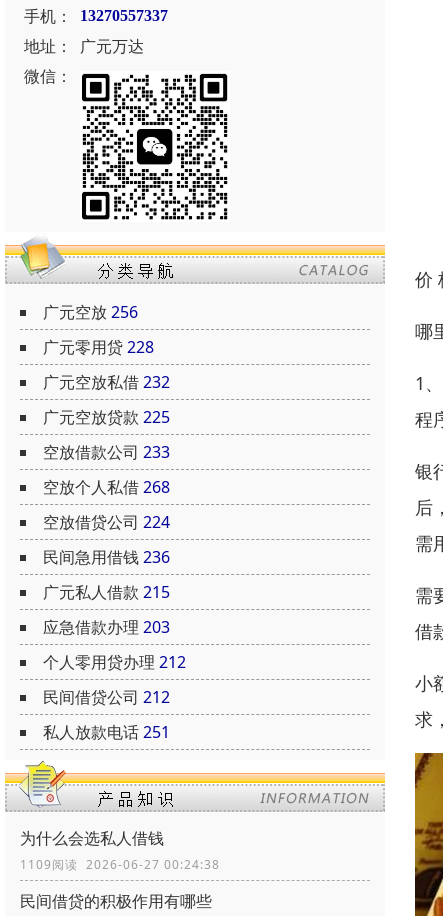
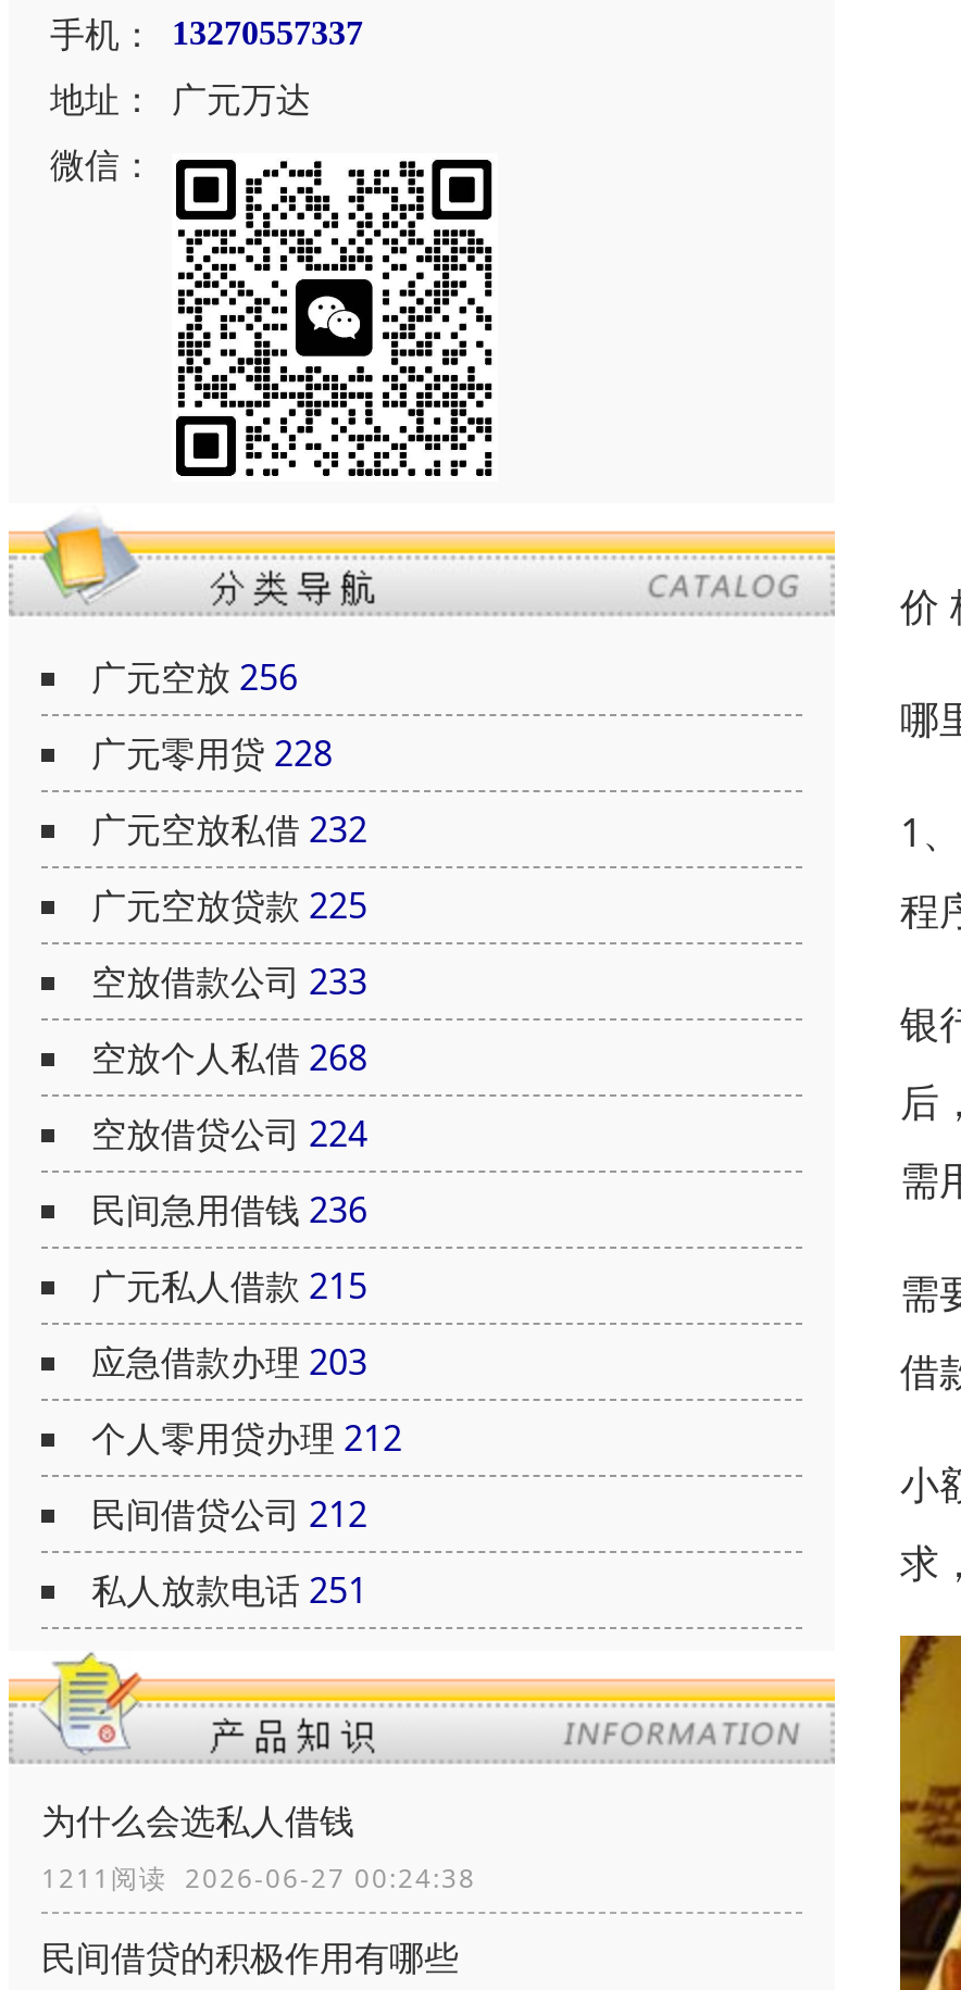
- 1109阅读 2026-06-27 00:24:38
+ 1211阅读 2026-06-27 00:24:38
